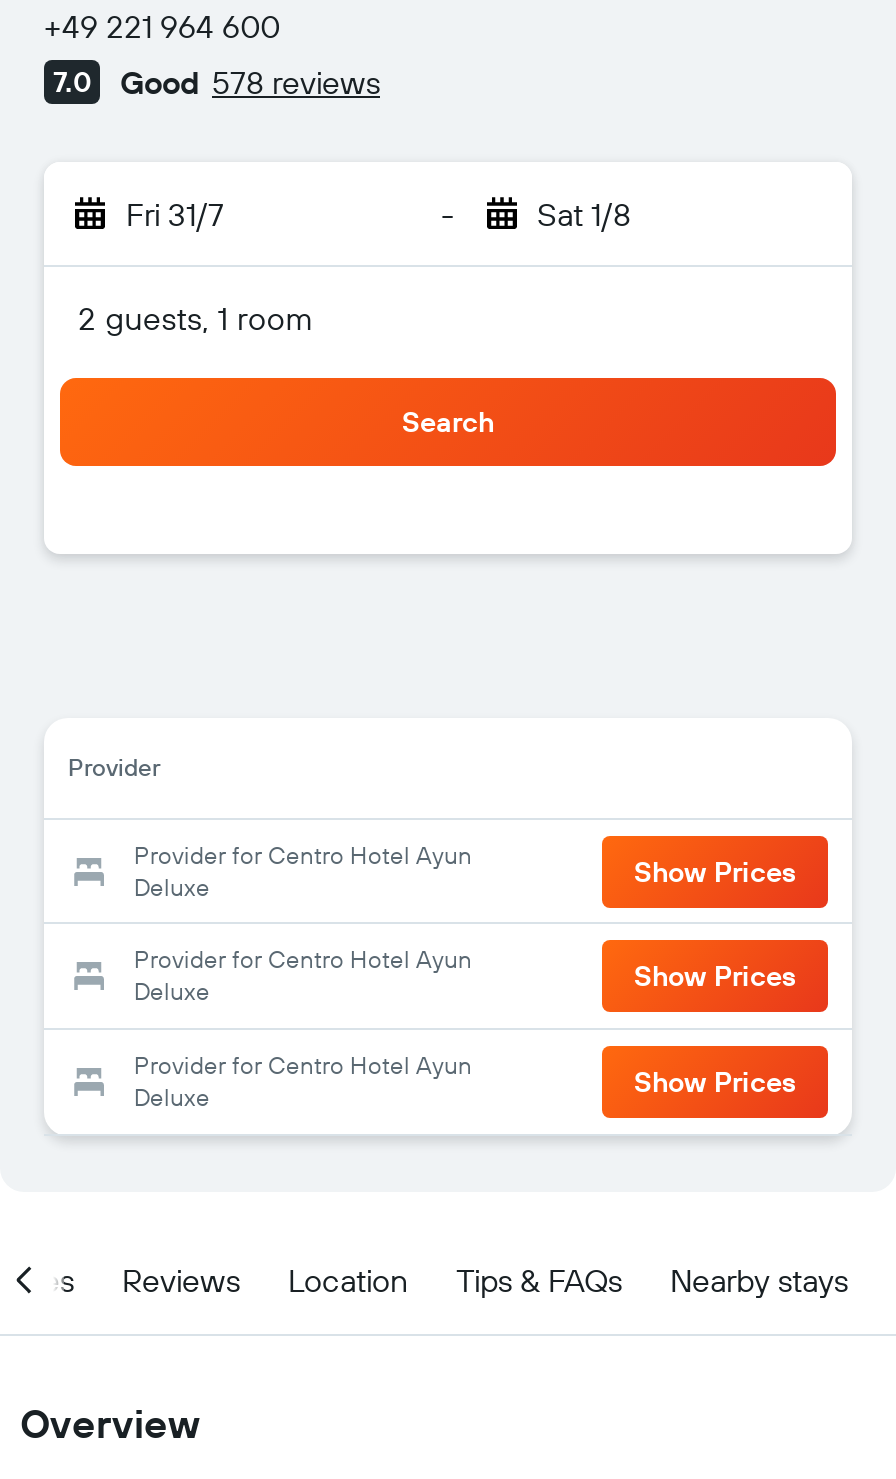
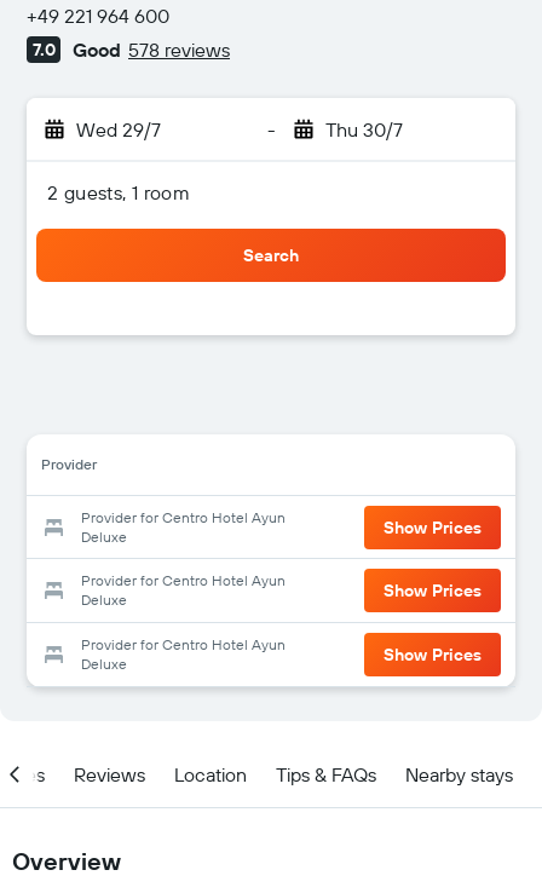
- Fri 31/7
+ Wed 29/7

- Sat 1/8
+ Thu 30/7
